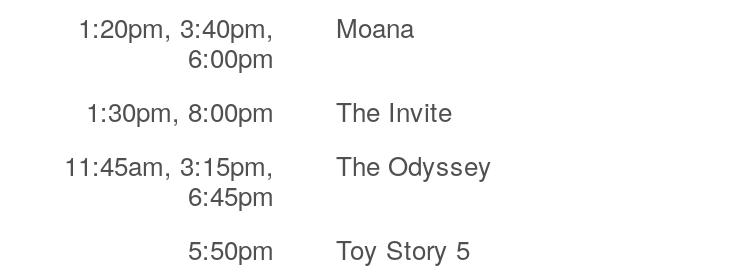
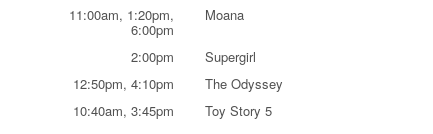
- 1:20pm, 3:40pm, Moana
+ 11:00am, 1:20pm, Moana

- 1:30pm, 8:00pm
- The Invite
- 11:45am, 3:15pm,
- 6:45pm
+ 2:00pm
+ Supergirl
+ 12:50pm, 4:10pm

- 5:50pm Toy Story 5
+ 10:40am, 3:45pm Toy Story 5
